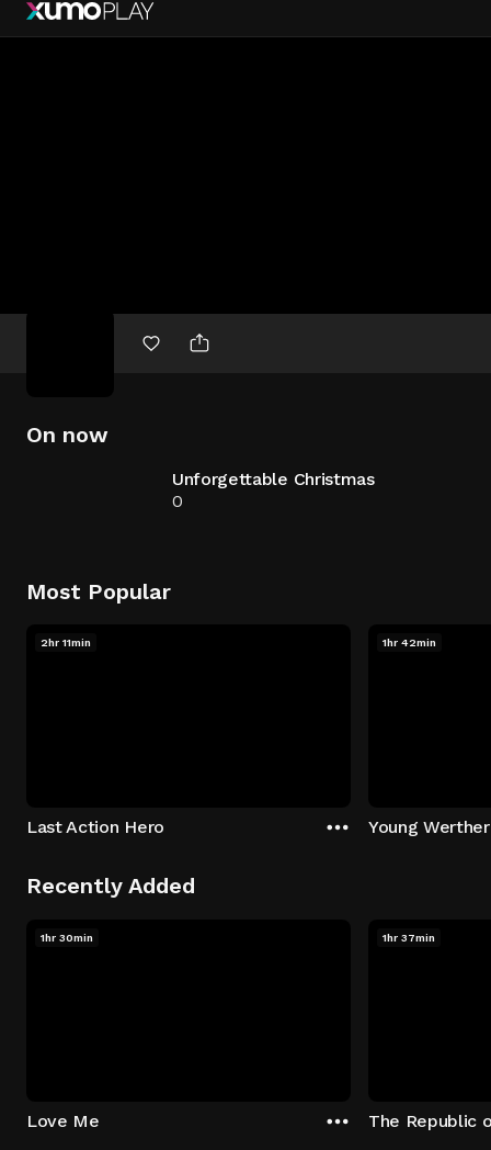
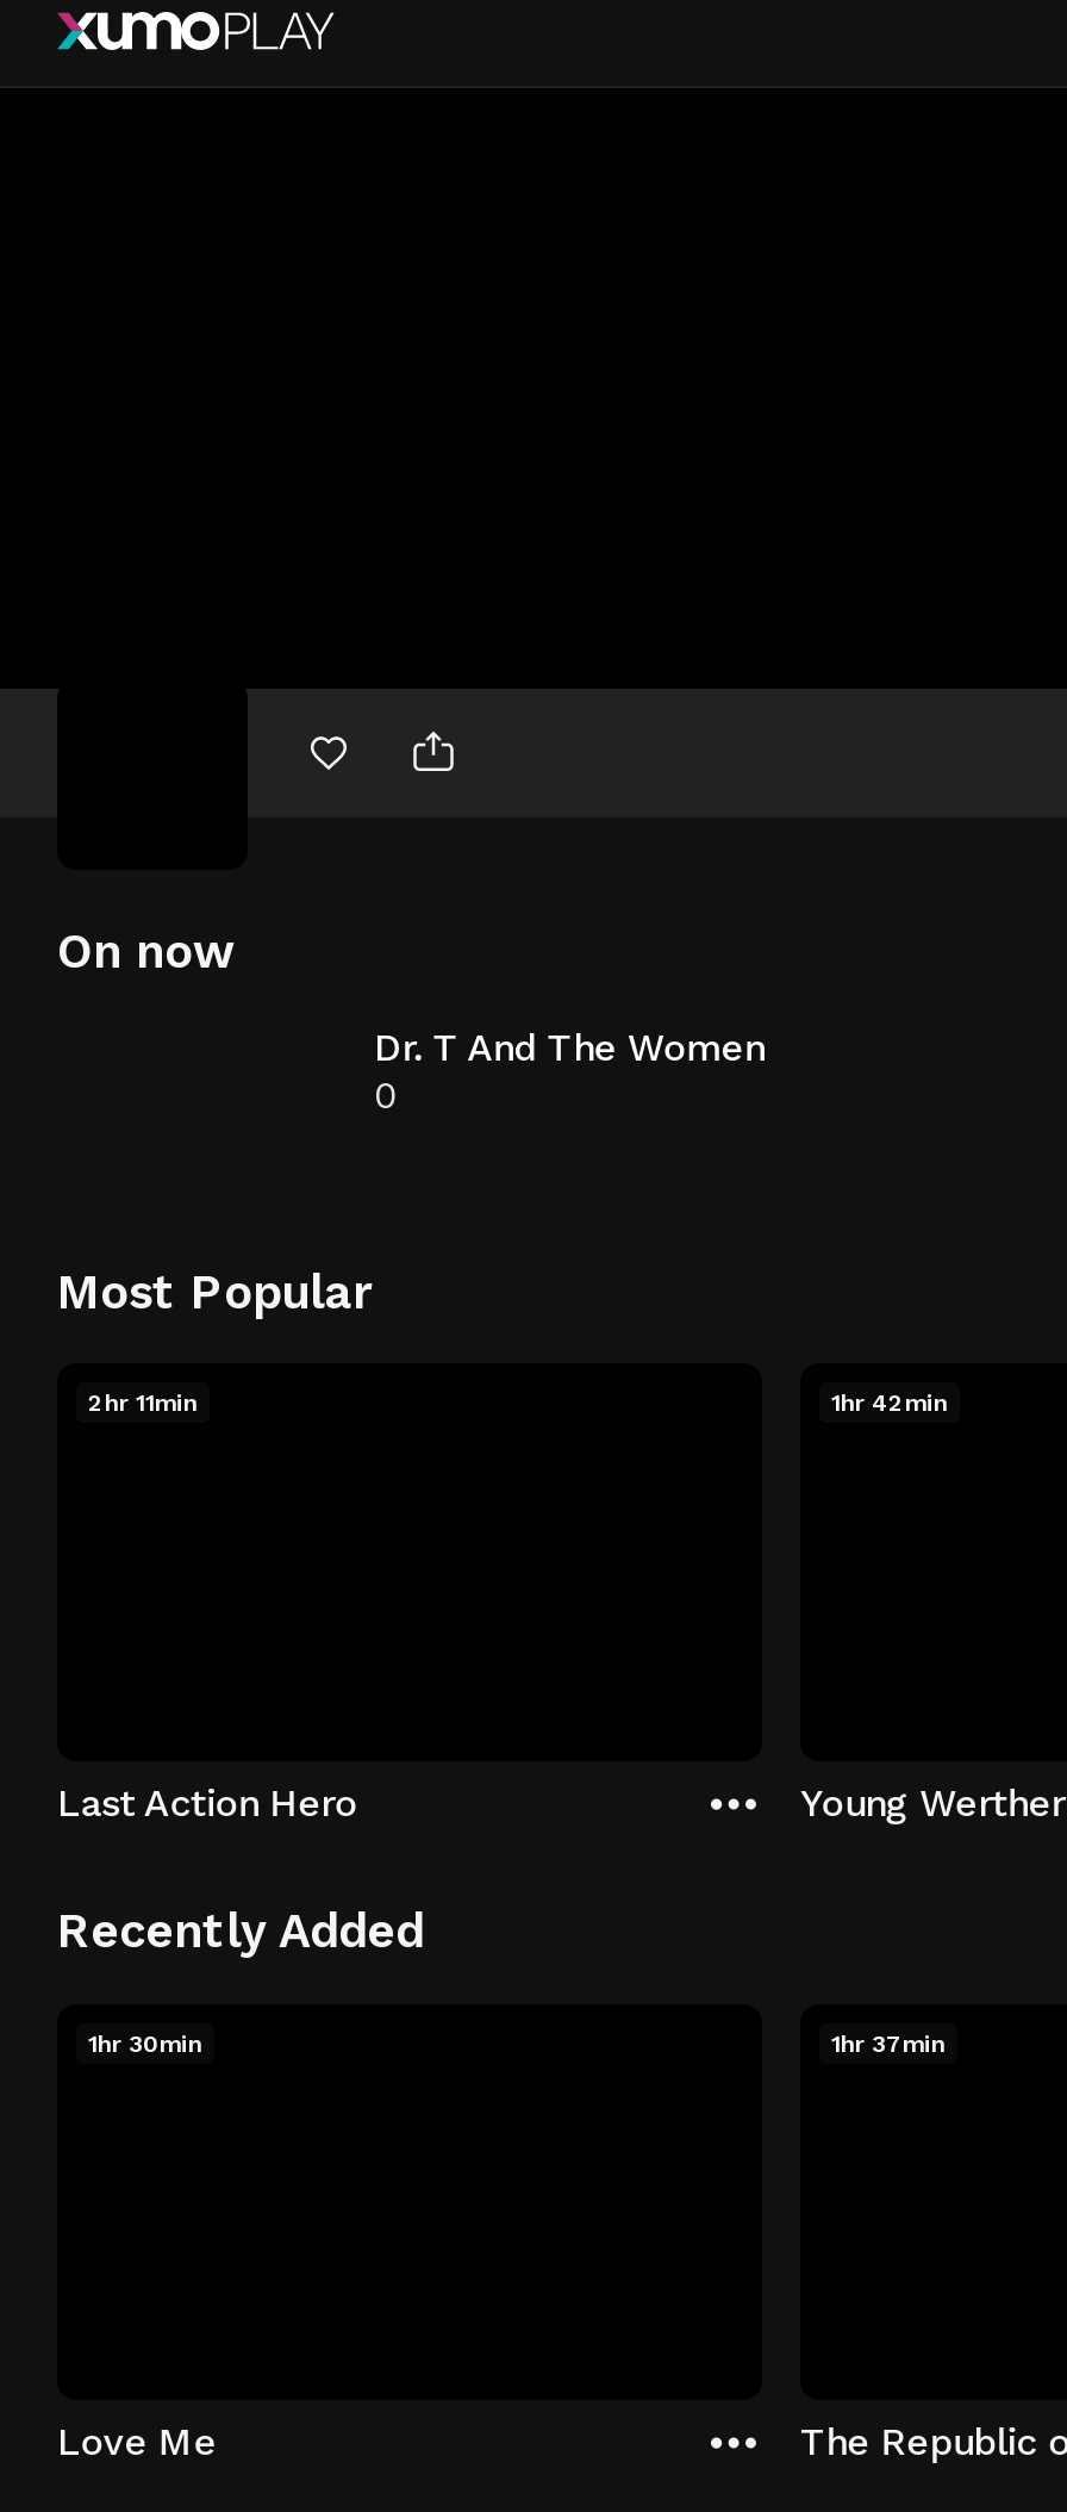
- Unforgettable Christmas
+ Dr. T And The Women
